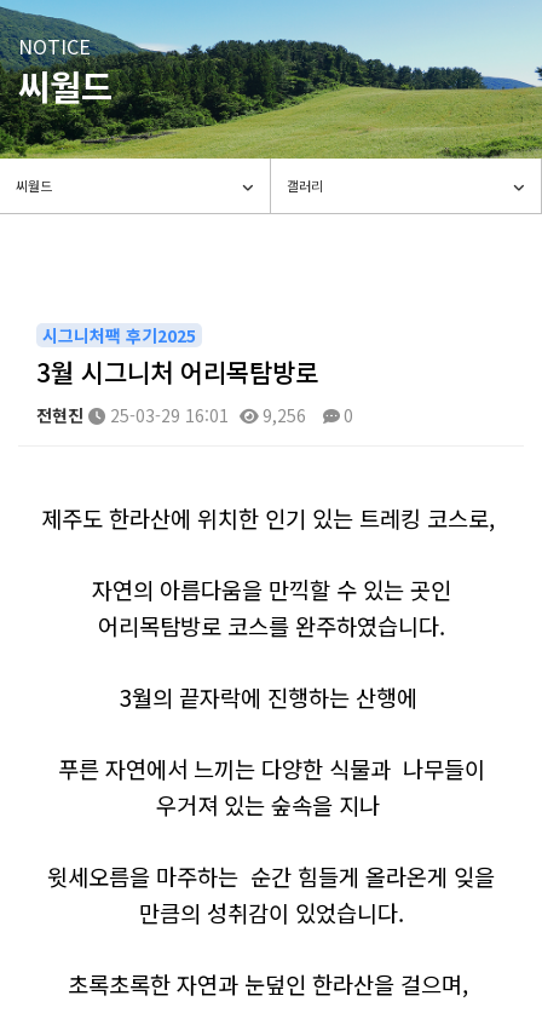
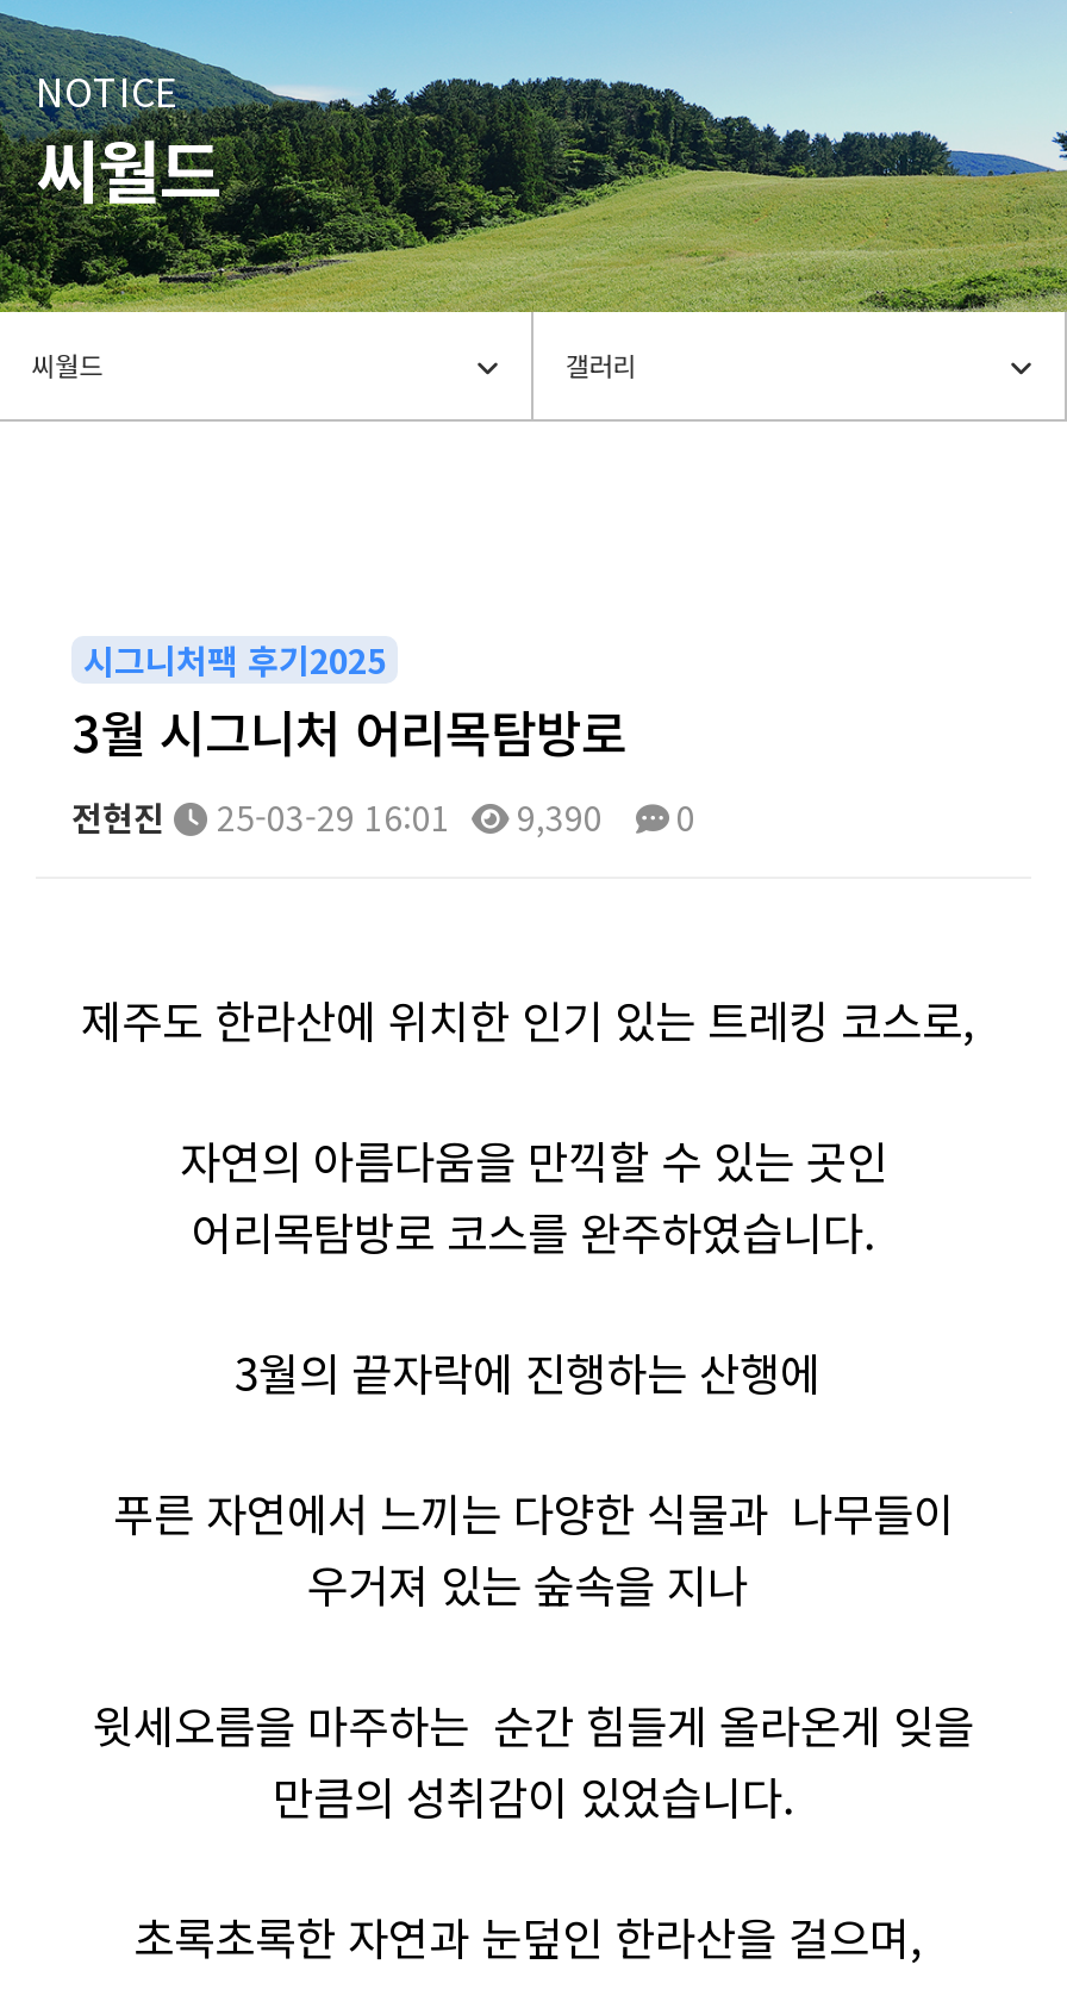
- 전현진 25-03-29 16:01 9,256 0
+ 전현진 25-03-29 16:01 9,390 0
